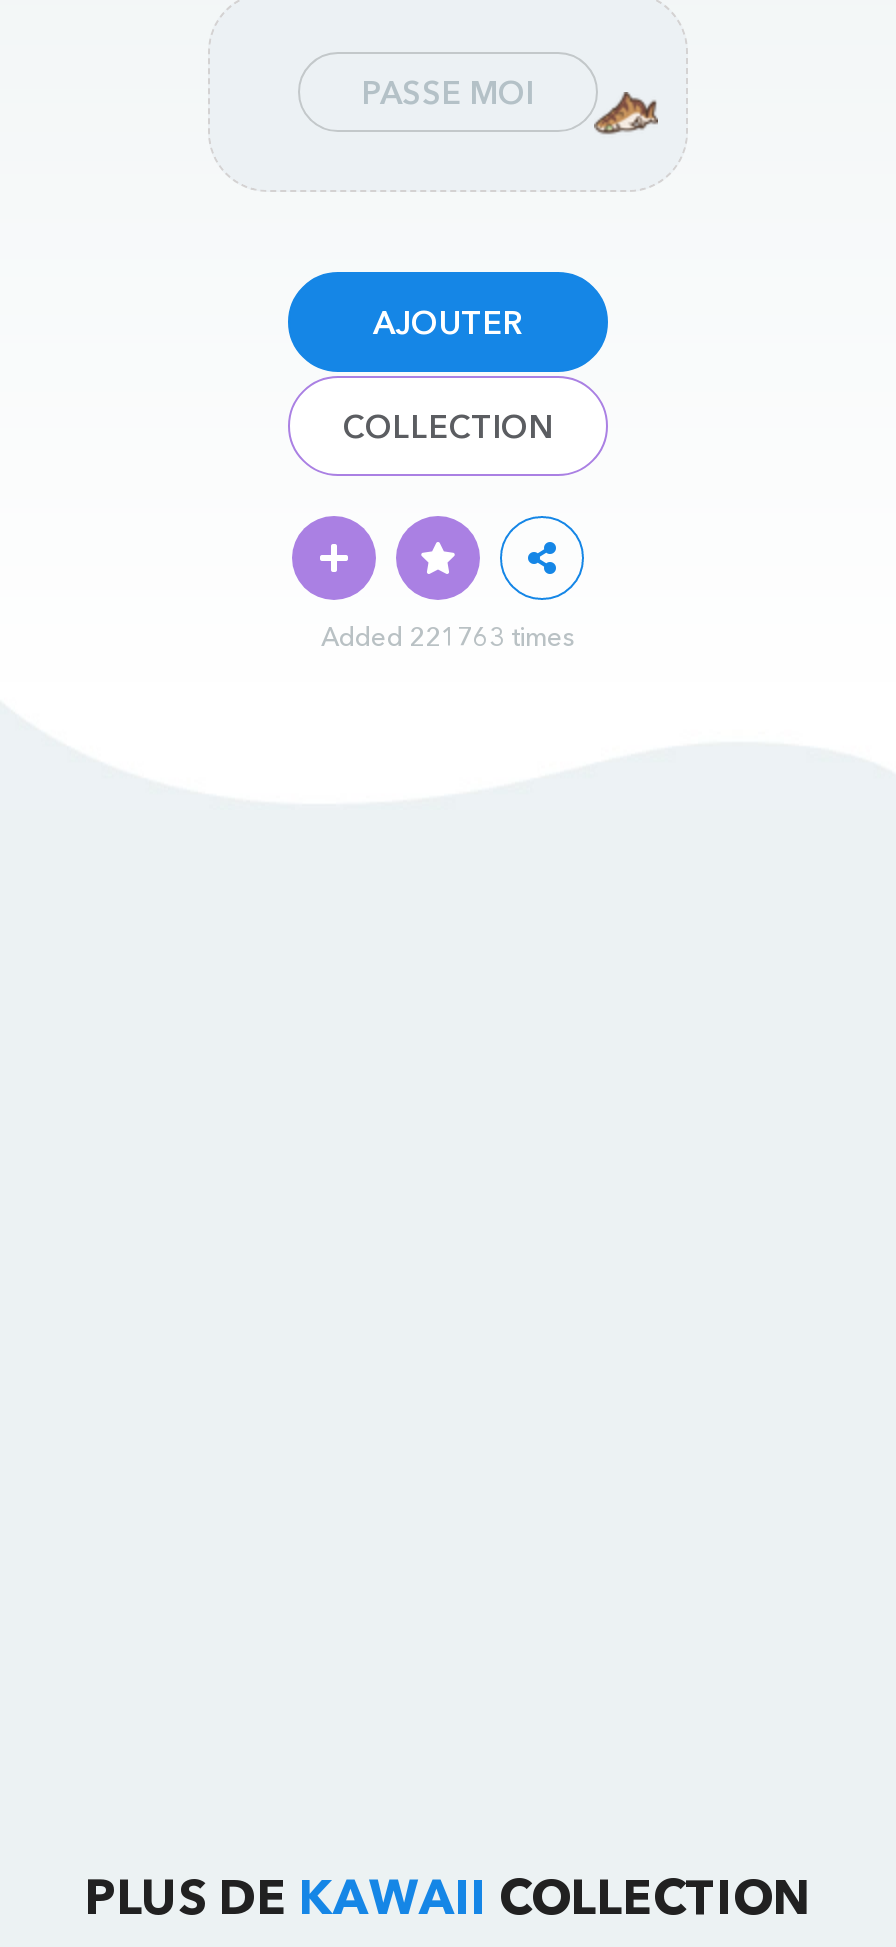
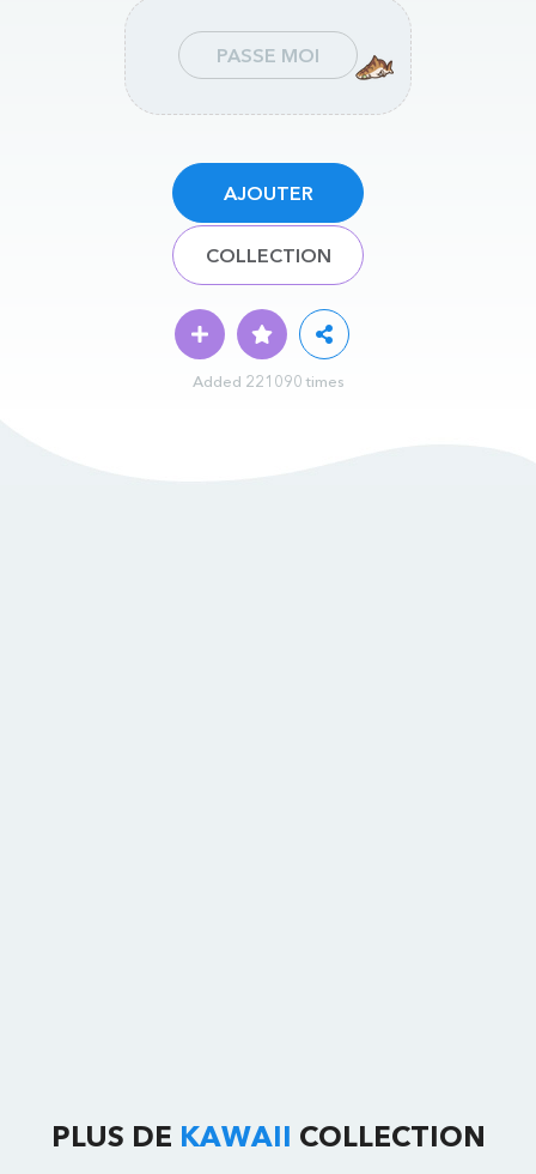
- Added 221763 times
+ Added 221090 times
